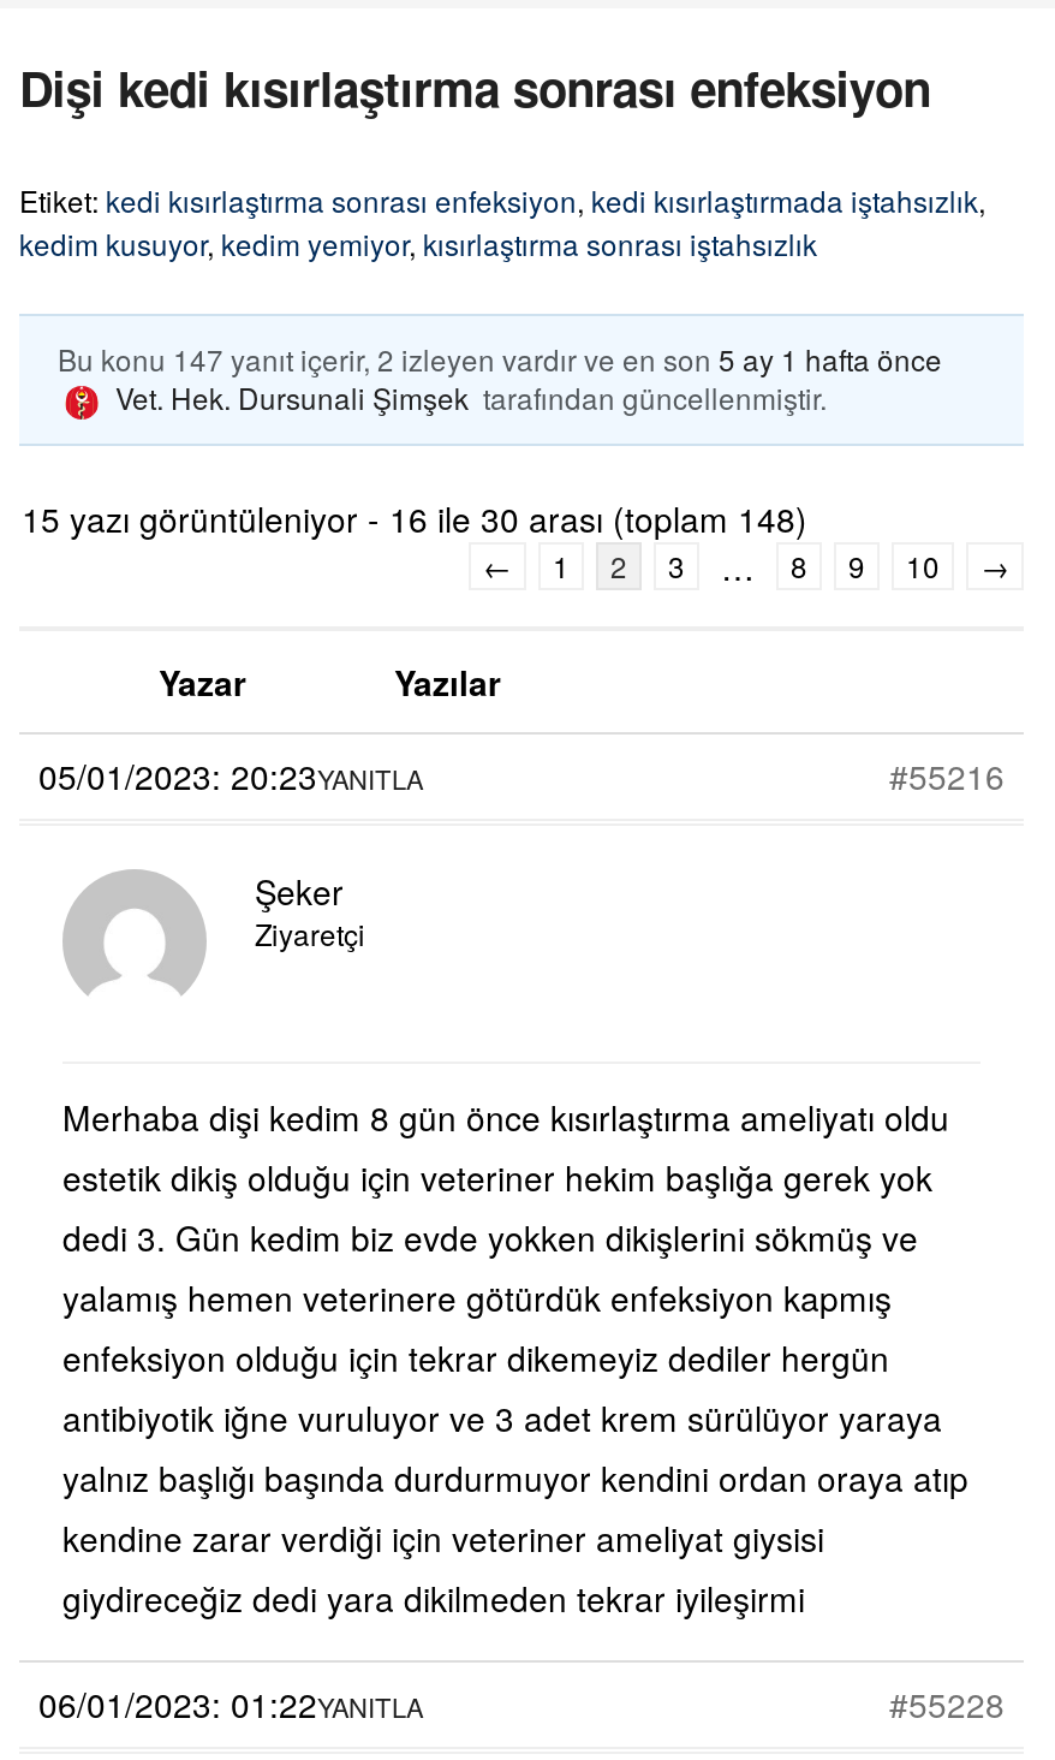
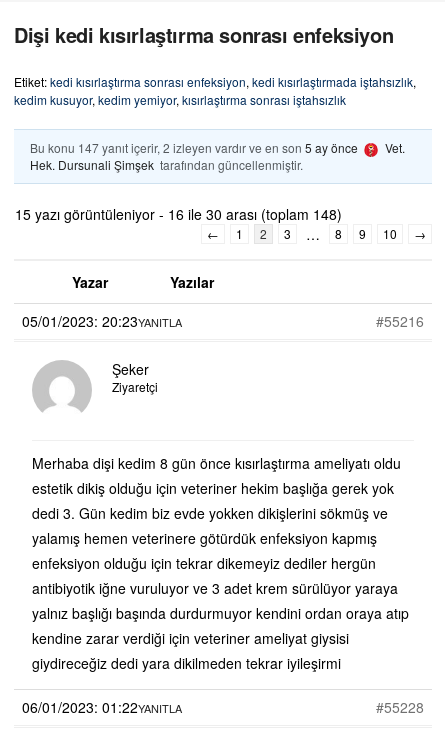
- Bu konu 147 yanıt içerir, 2 izleyen vardır ve en son 5 ay 1 hafta önce
- Vet. Hek. Dursunali Şimşek tarafından güncellenmiştir.
+ Bu konu 147 yanıt içerir, 2 izleyen vardır ve en son 5 ay önce
+ Vet.
+ Hek. Dursunali Şimşek tarafından güncellenmiştir.
